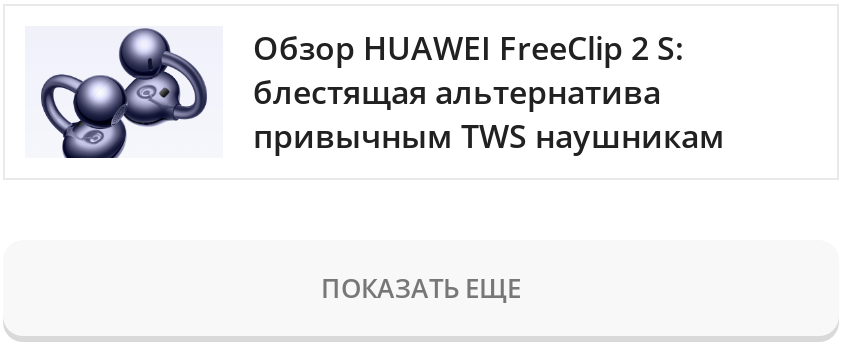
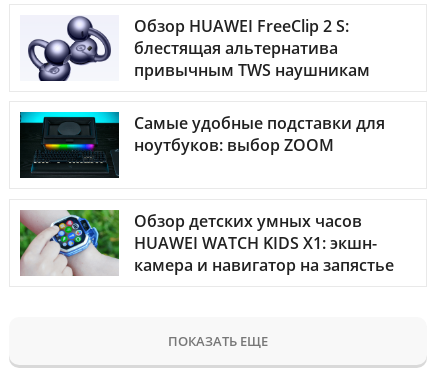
+ [image]
+ Самые удобные подставки для
+ ноутбуков: выбор ZOOM
+ Обзор детских умных часов
+ HUAWEI WATCH KIDS X1: экшн-
+ камера и навигатор на запястье

+ [image]
